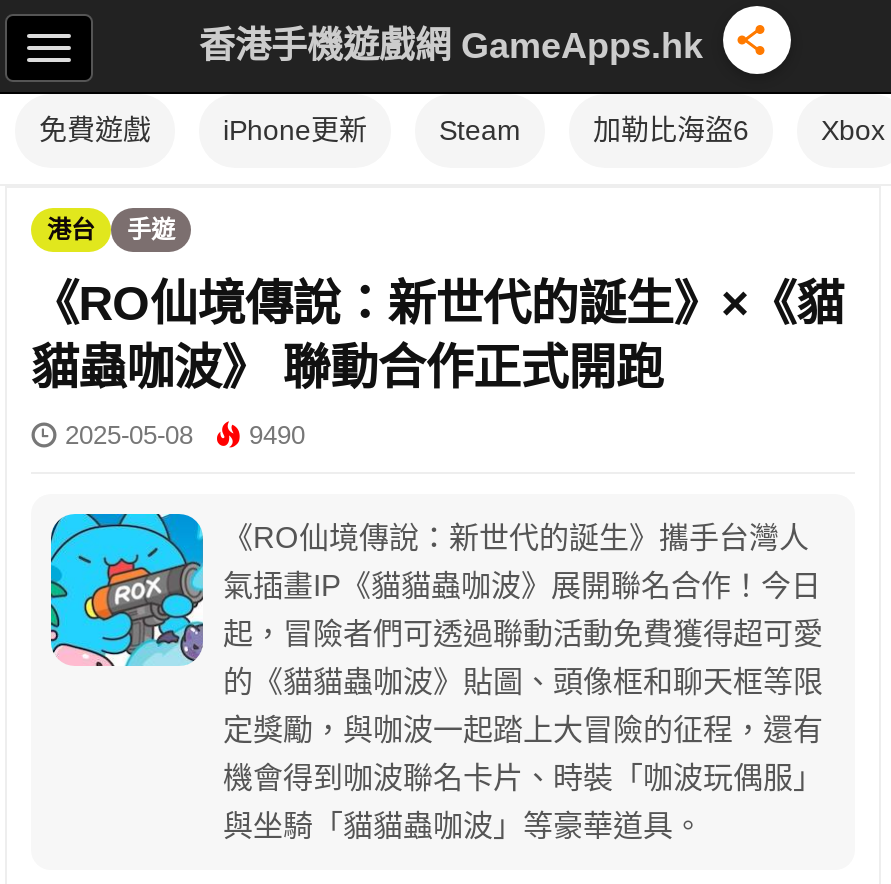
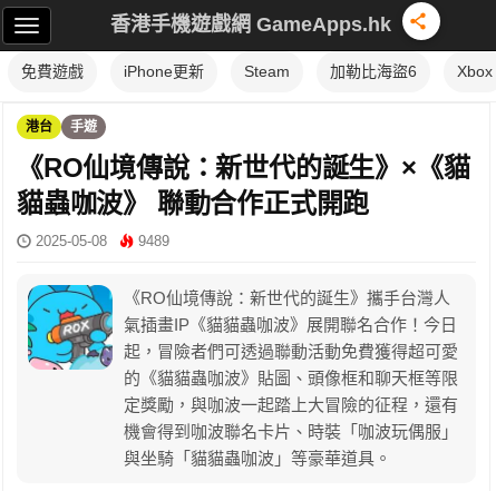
- 2025-05-08 9490
+ 2025-05-08 9489
